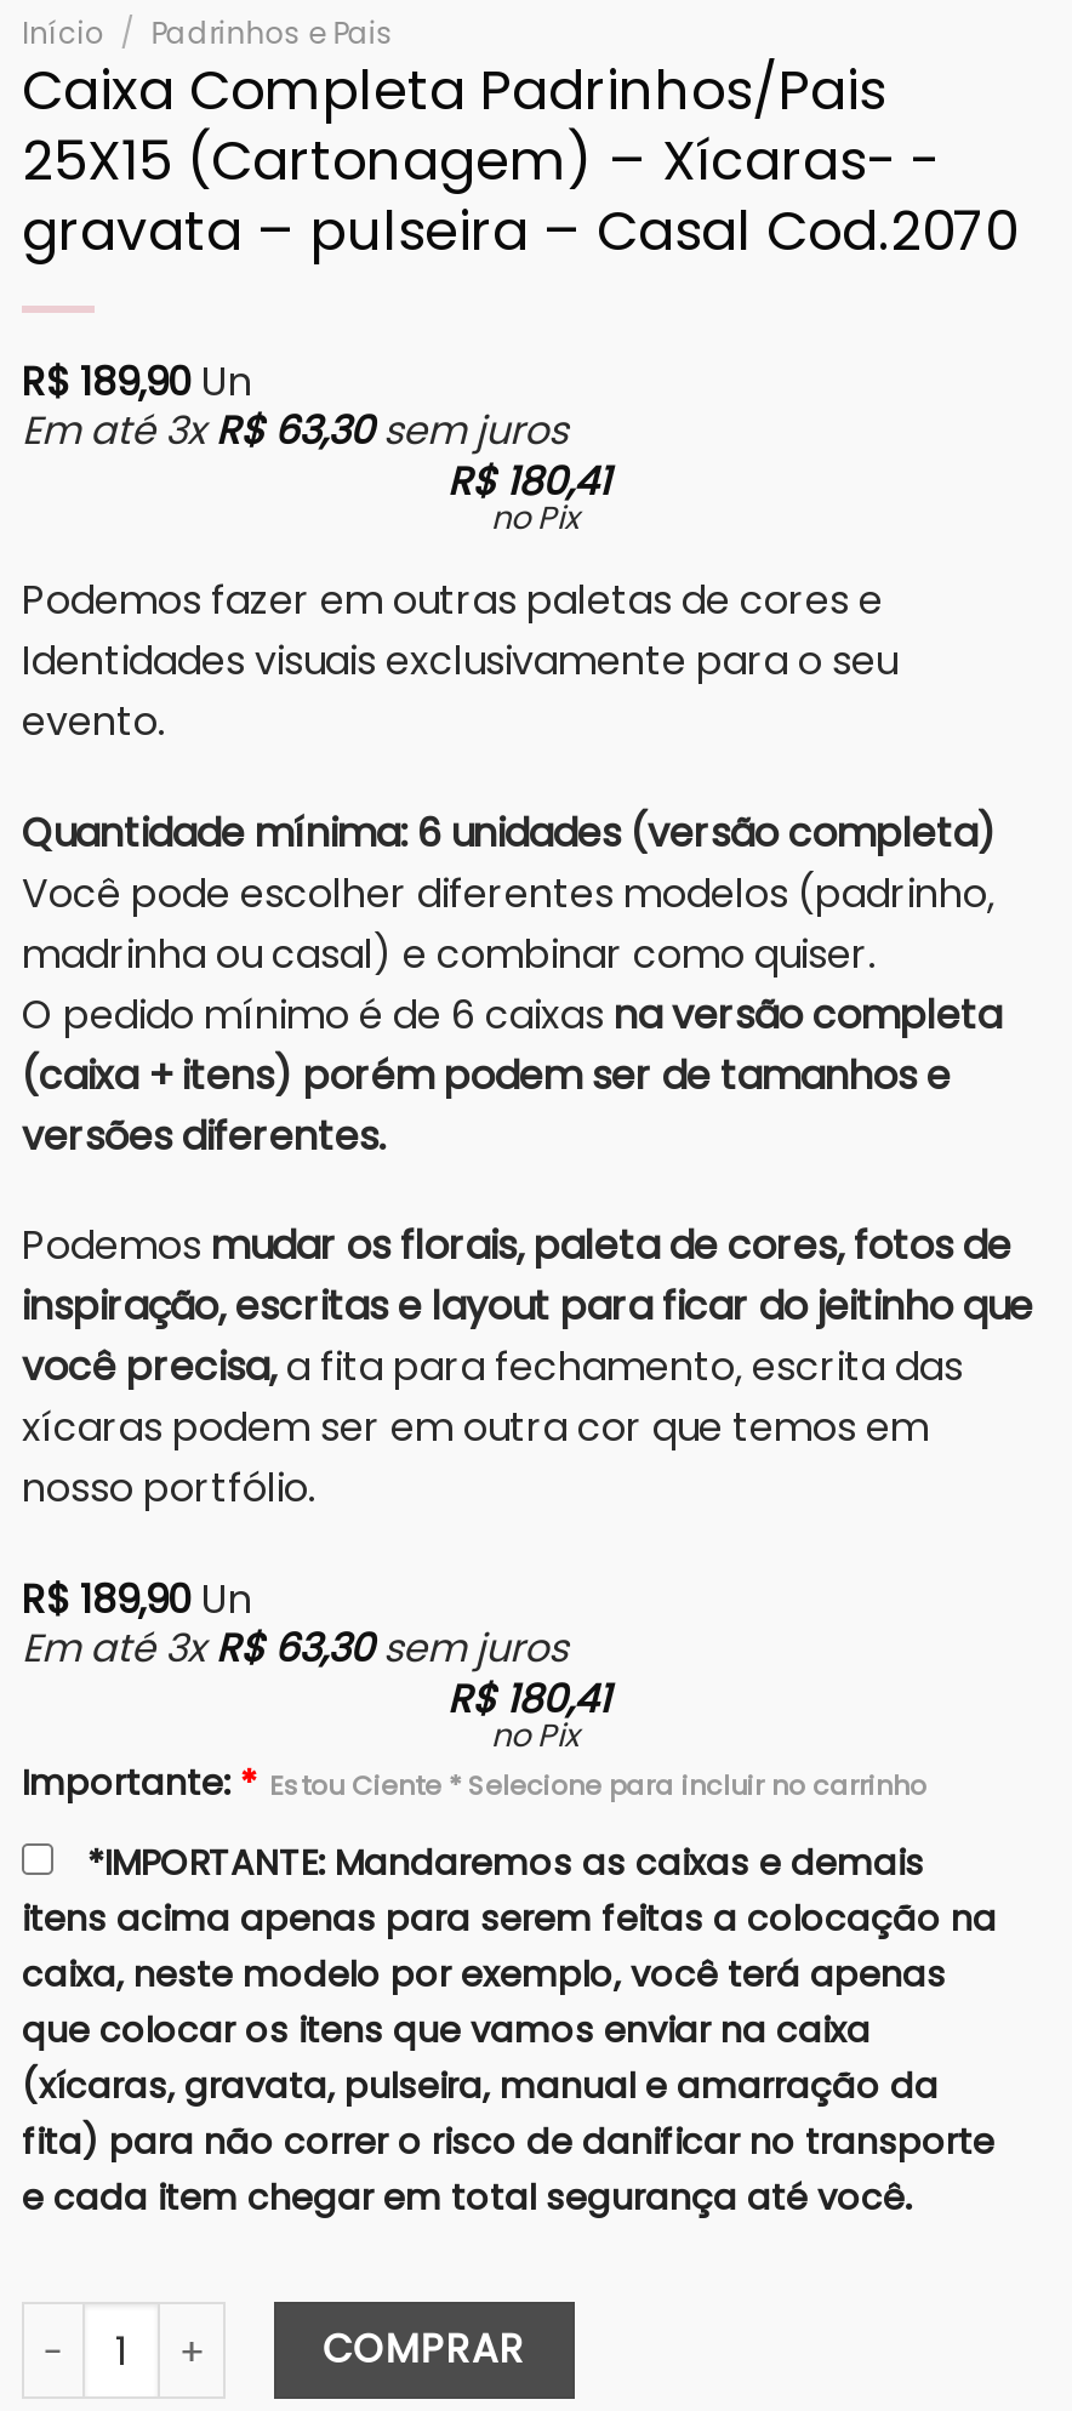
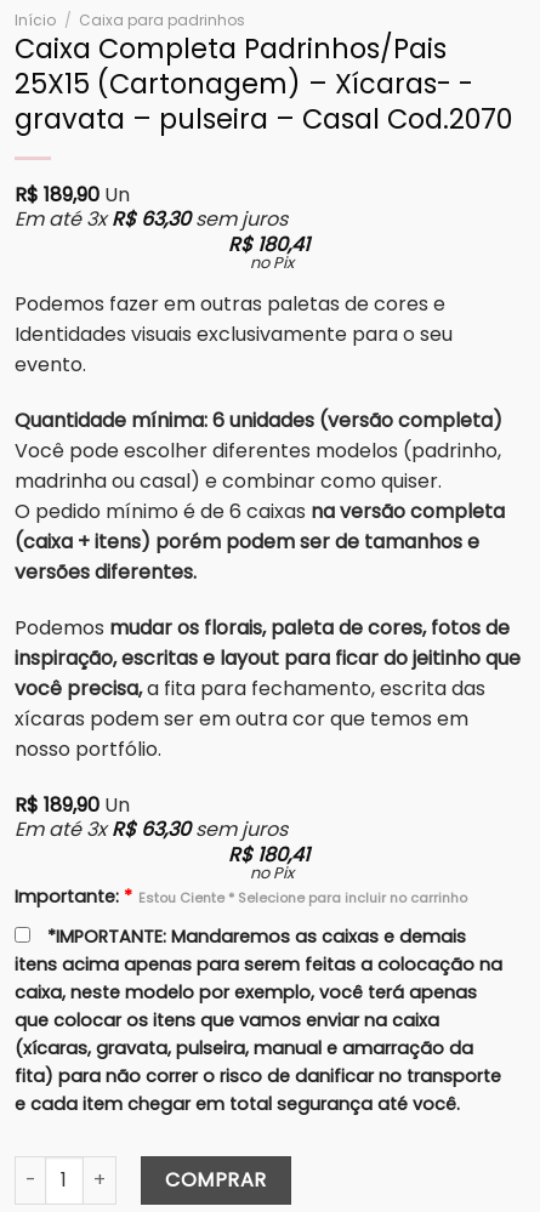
- Início / Padrinhos e Pais
+ Início / Caixa para padrinhos
